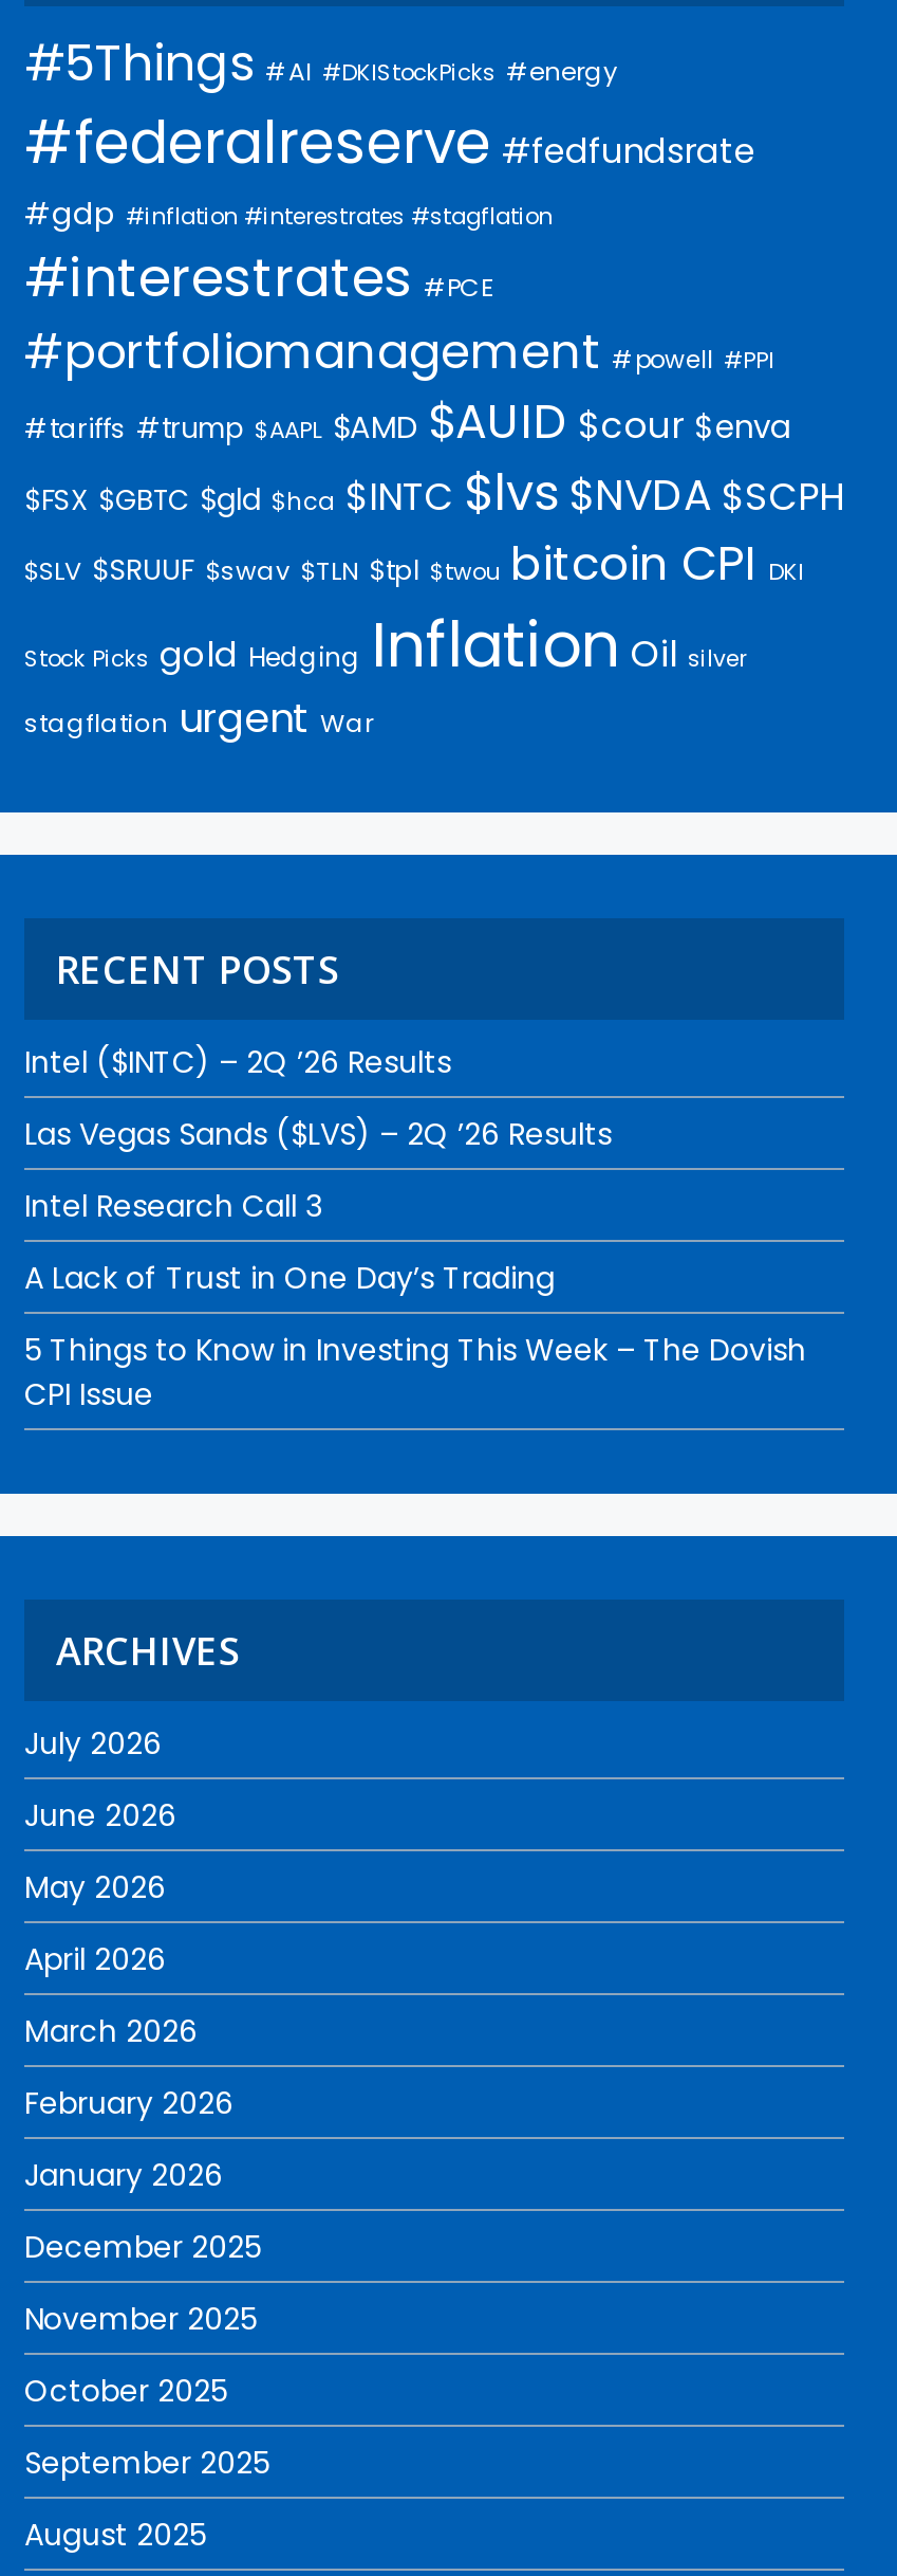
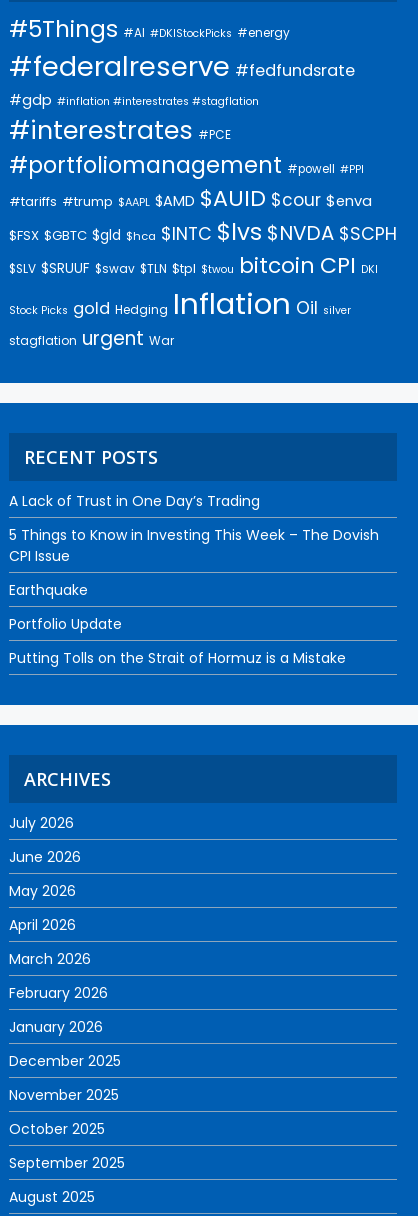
- Intel ($INTC) – 2Q ’26 Results
- Las Vegas Sands ($LVS) – 2Q ’26 Results
- Intel Research Call 3

moved up: A Lack of Trust in One Day’s Trading | 5 Things to Know in Investing This Week – The Dovish | CPI Issue

+ Earthquake
+ Portfolio Update
+ Putting Tolls on the Strait of Hormuz is a Mistake
